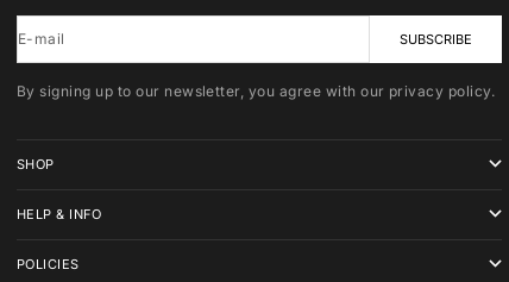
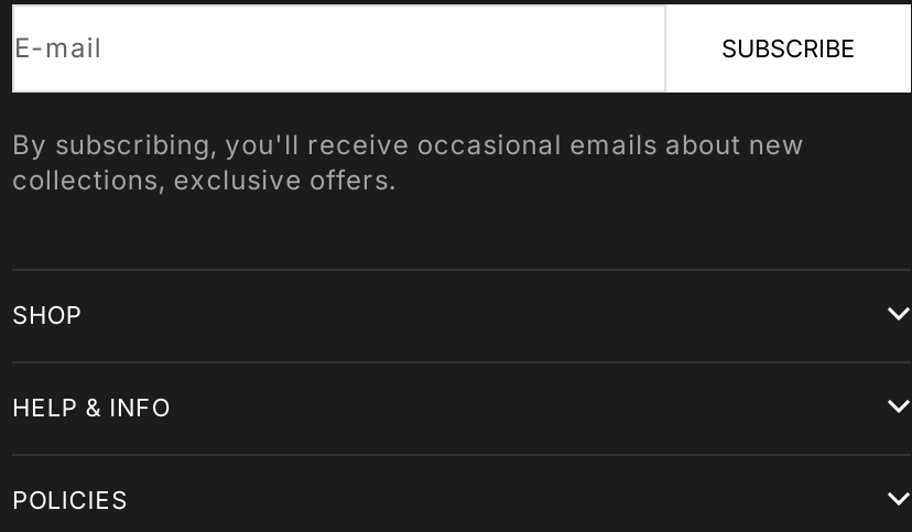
- By signing up to our newsletter, you agree with our privacy policy.
+ By subscribing, you'll receive occasional emails about new
+ collections, exclusive offers.
